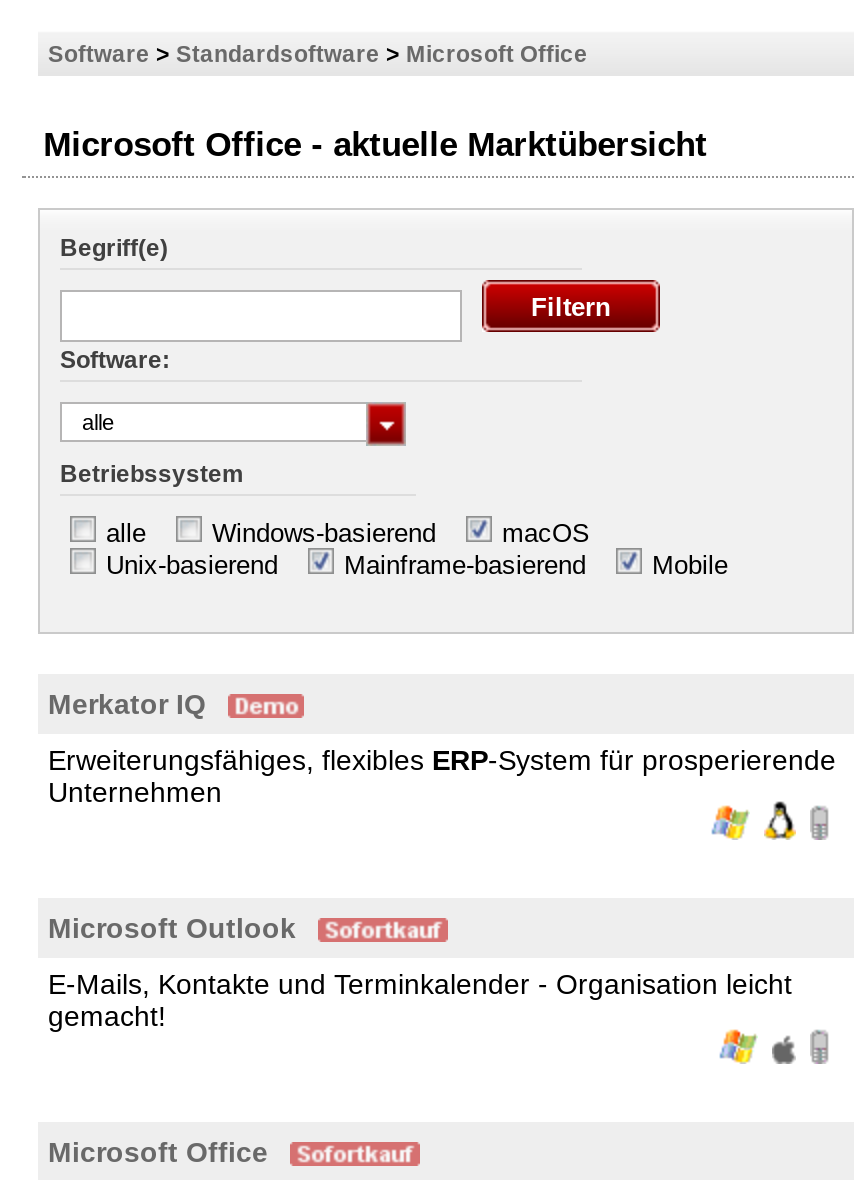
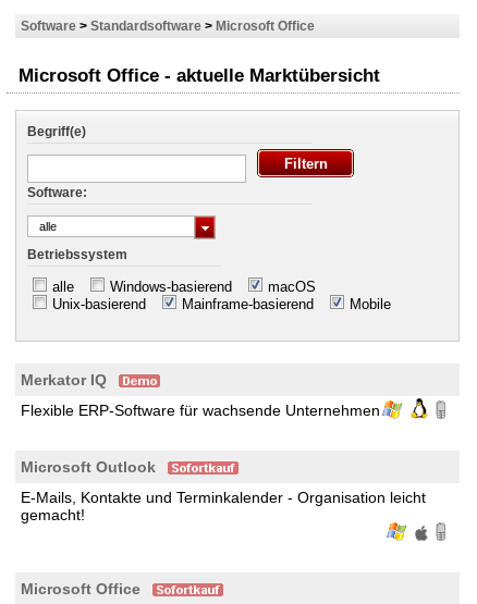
- Erweiterungsfähiges, flexibles ERP-System für prosperierende
- Unternehmen
+ Flexible ERP-Software für wachsende Unternehmen
